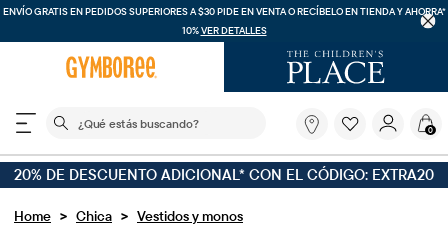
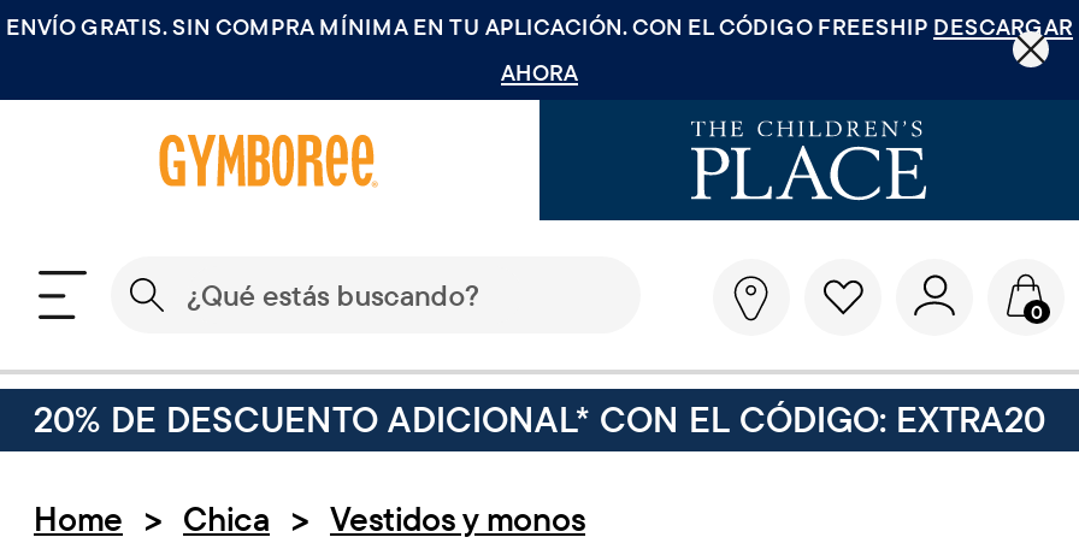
- ENVÍO GRATIS EN PEDIDOS SUPERIORES A $30 PIDE EN VENTA O RECÍBELO EN TIENDA Y AHORRA*
+ ENVÍO GRATIS. SIN COMPRA MÍNIMA EN TU APLICACIÓN. CON EL CÓDIGO FREESHIP DESCARGAR

- 10%VER DETALLES
+ AHORA
